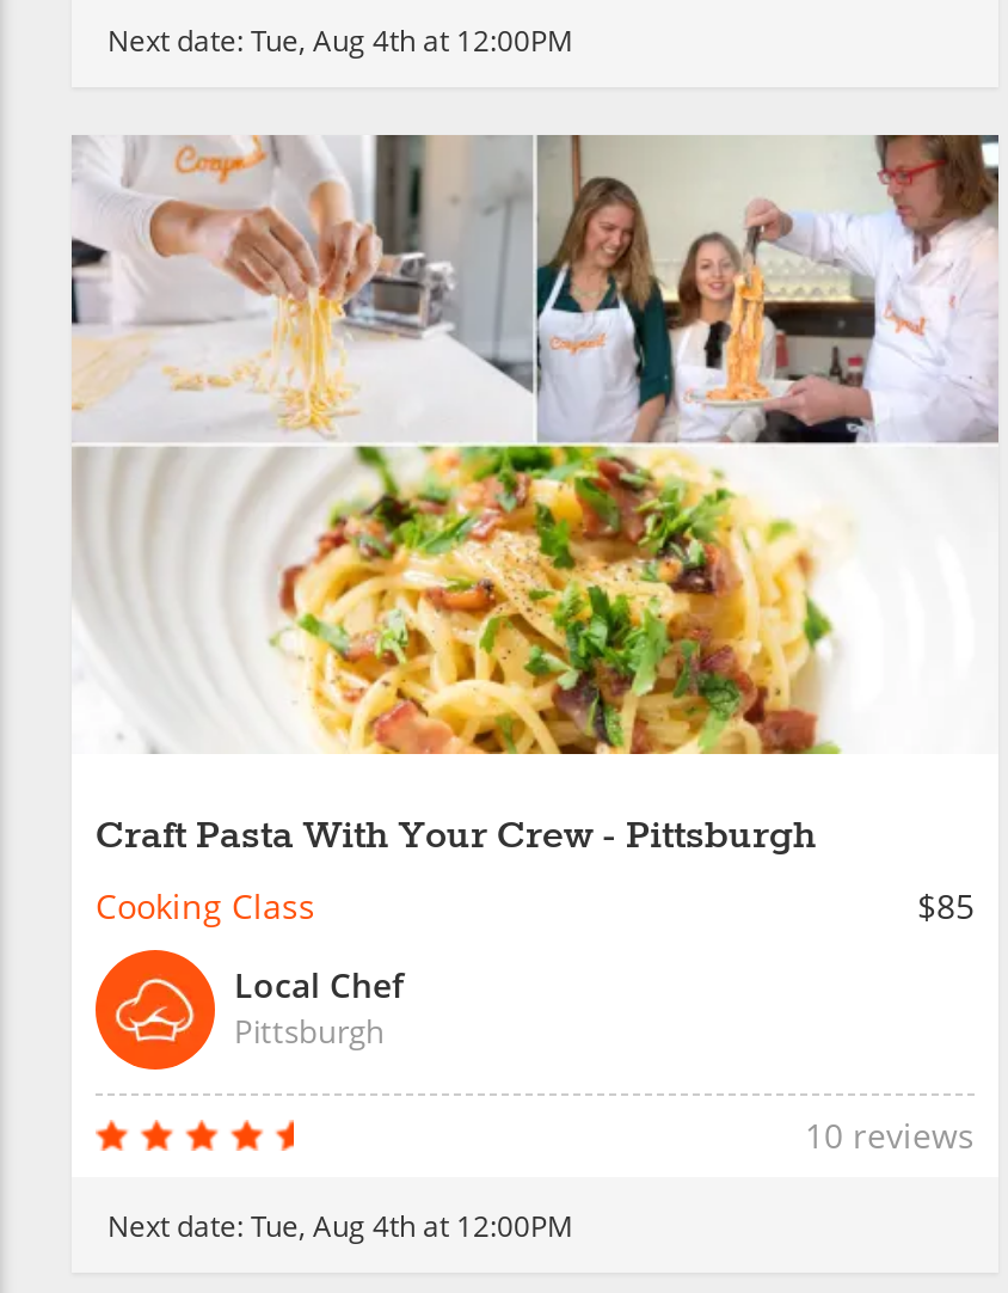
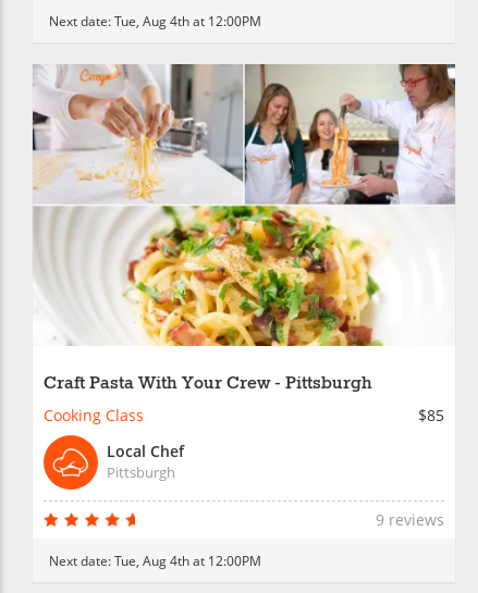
- 10 reviews
+ 9 reviews
